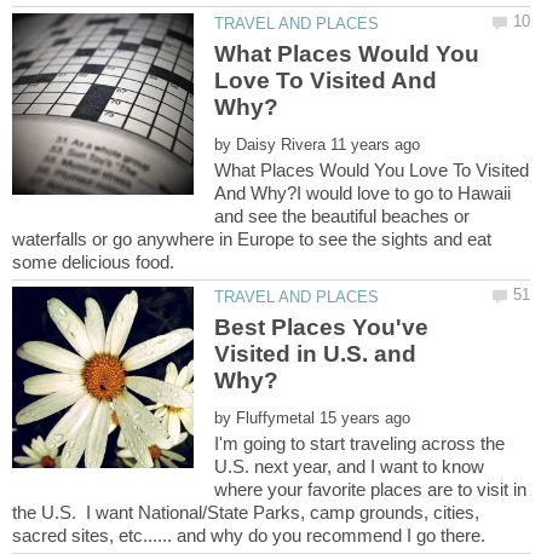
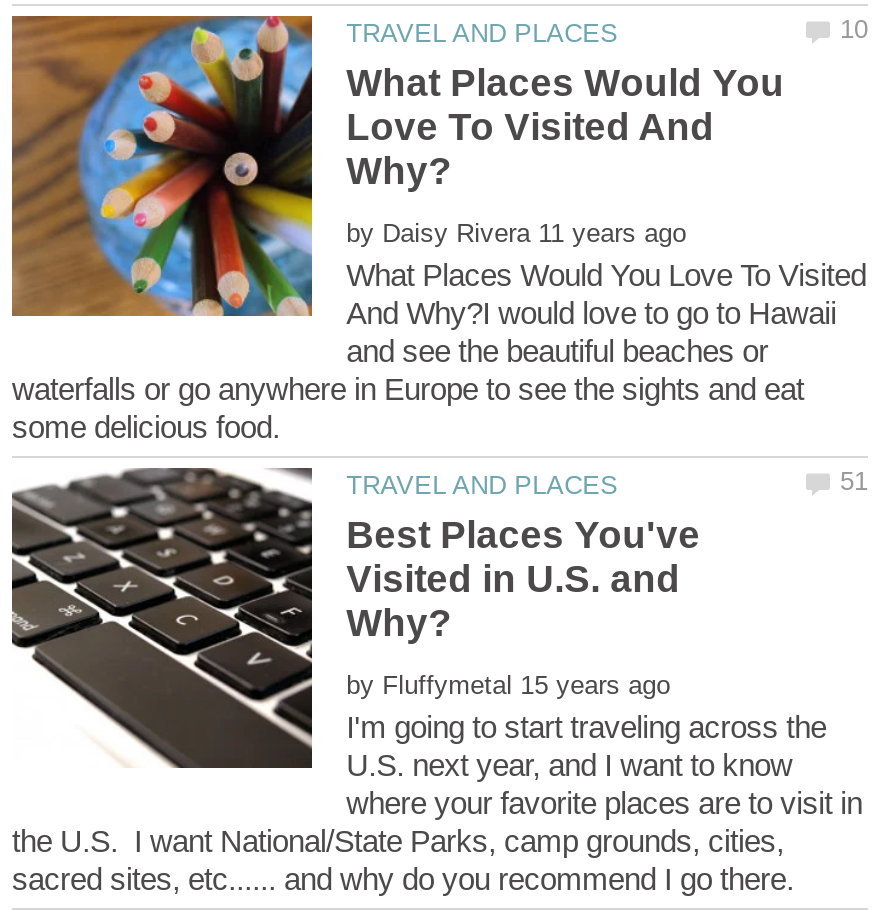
- [image]
+ [image]

- [image]
+ [image]
